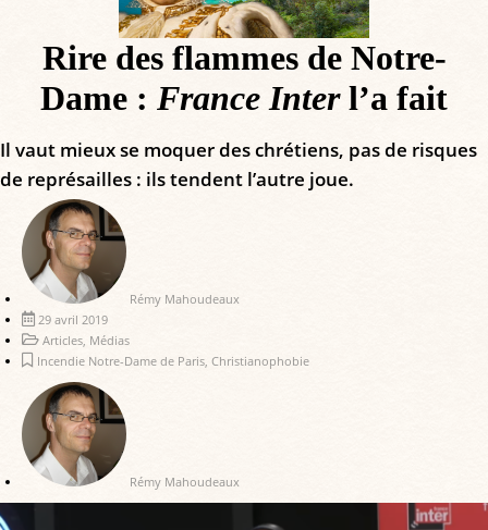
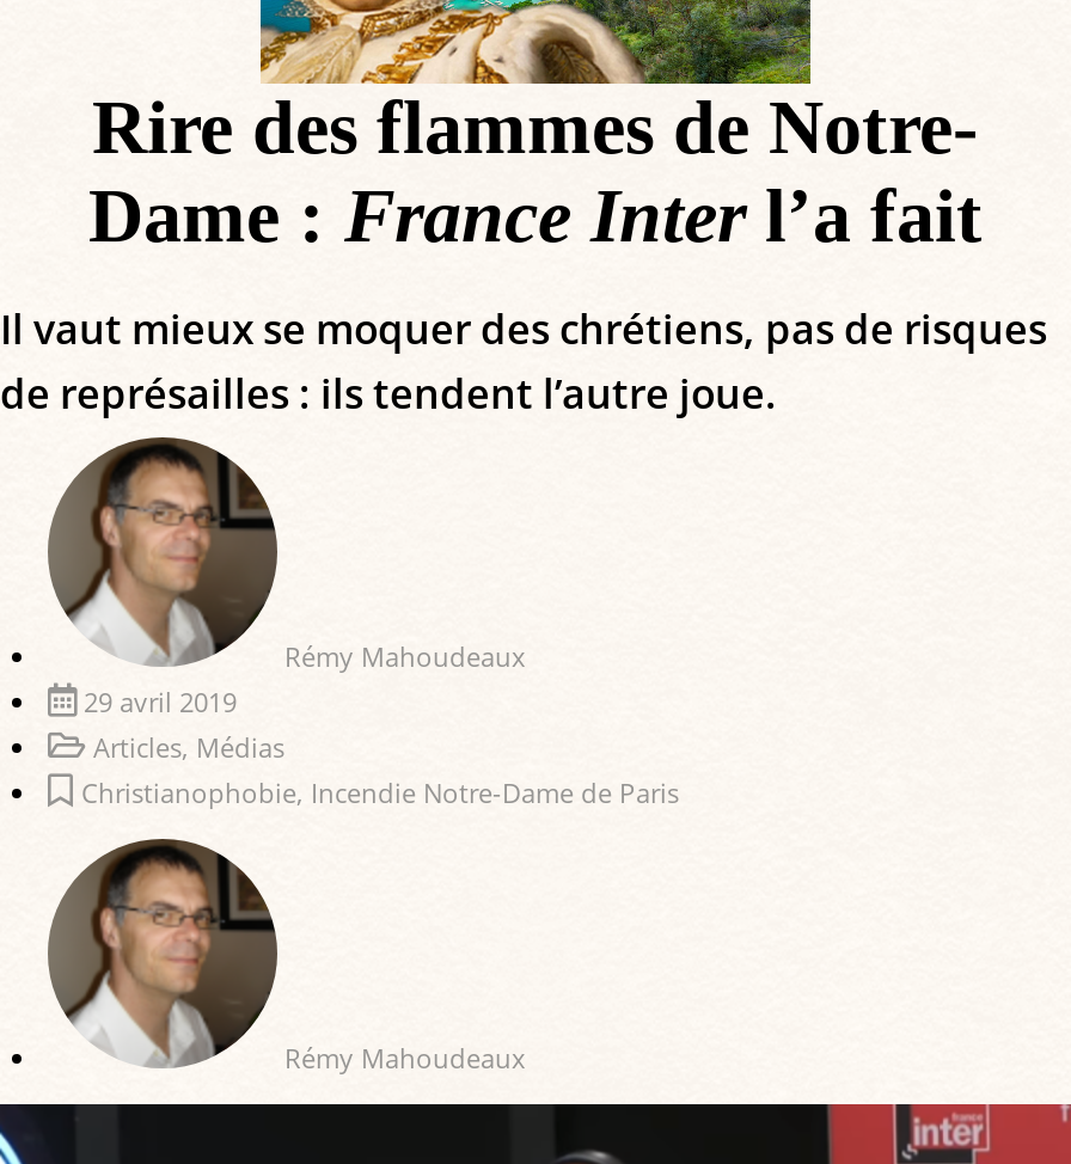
- Incendie Notre-Dame de Paris, Christianophobie
+ Christianophobie, Incendie Notre-Dame de Paris
